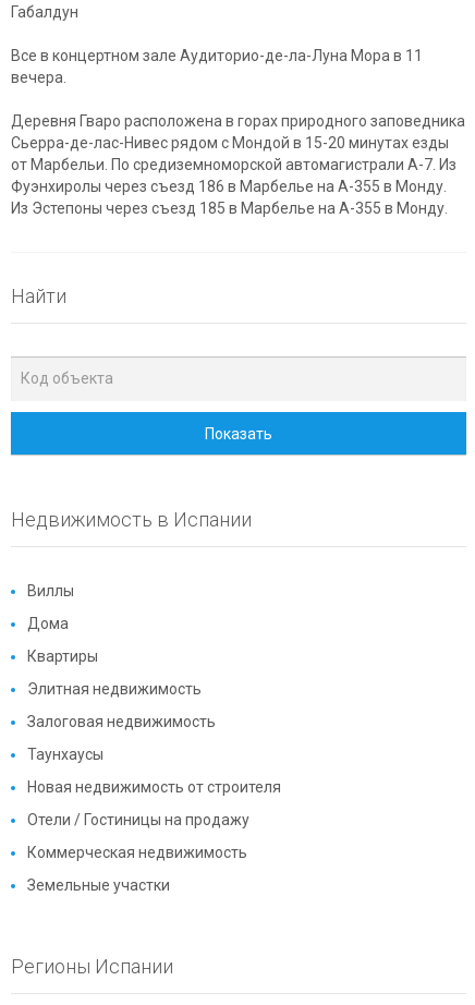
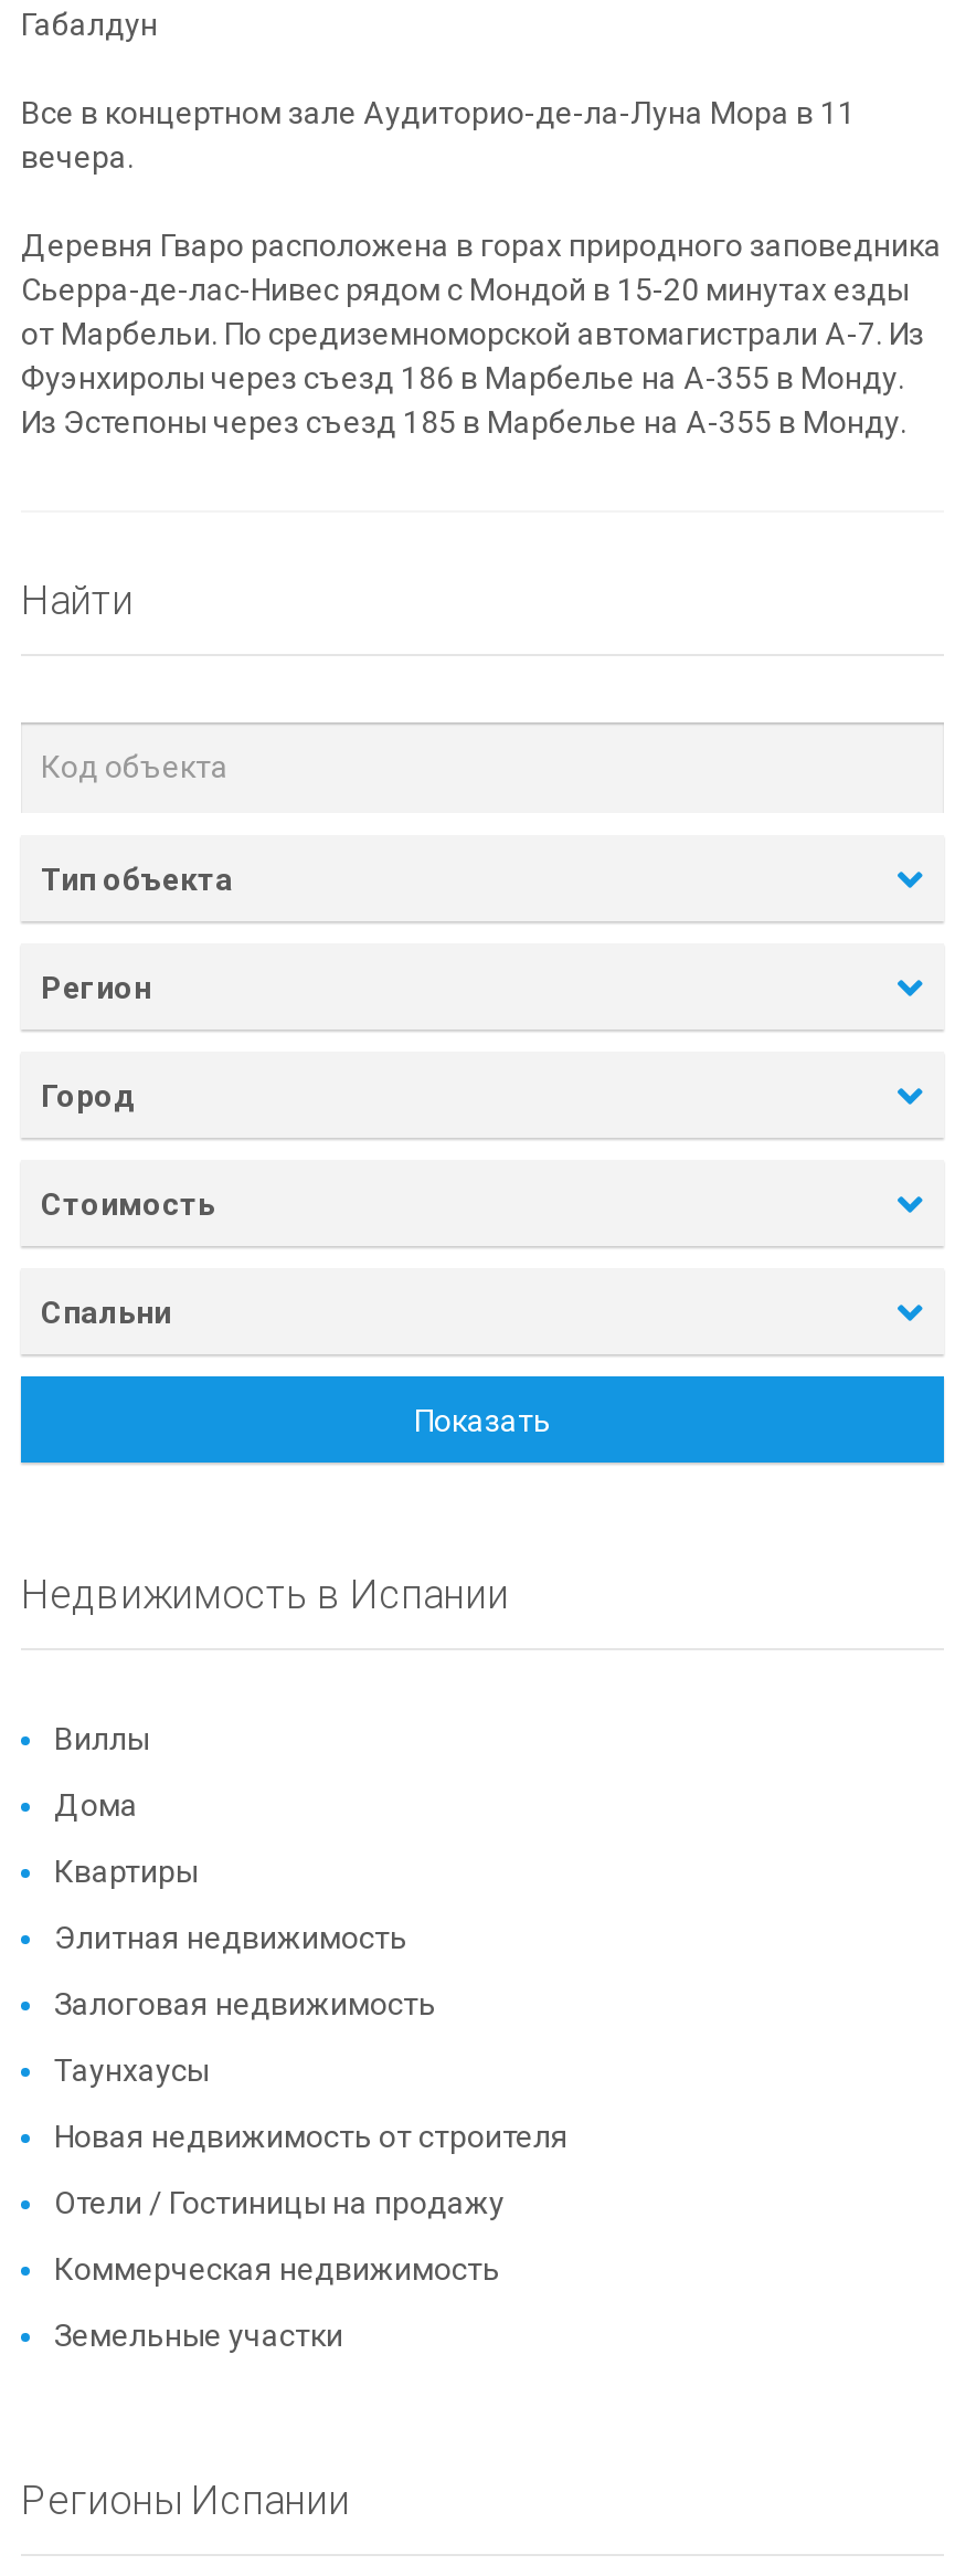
+ Тип объекта
+ Регион
+ Город
+ Стоимость
+ Спальни
